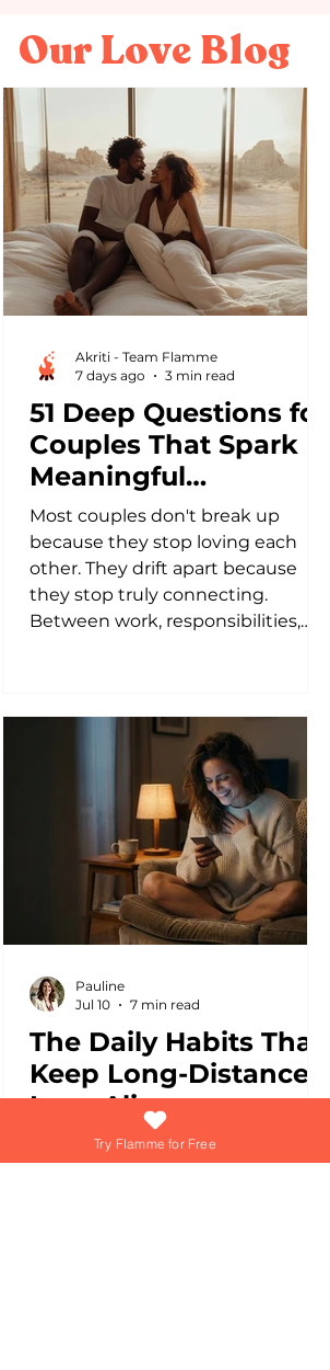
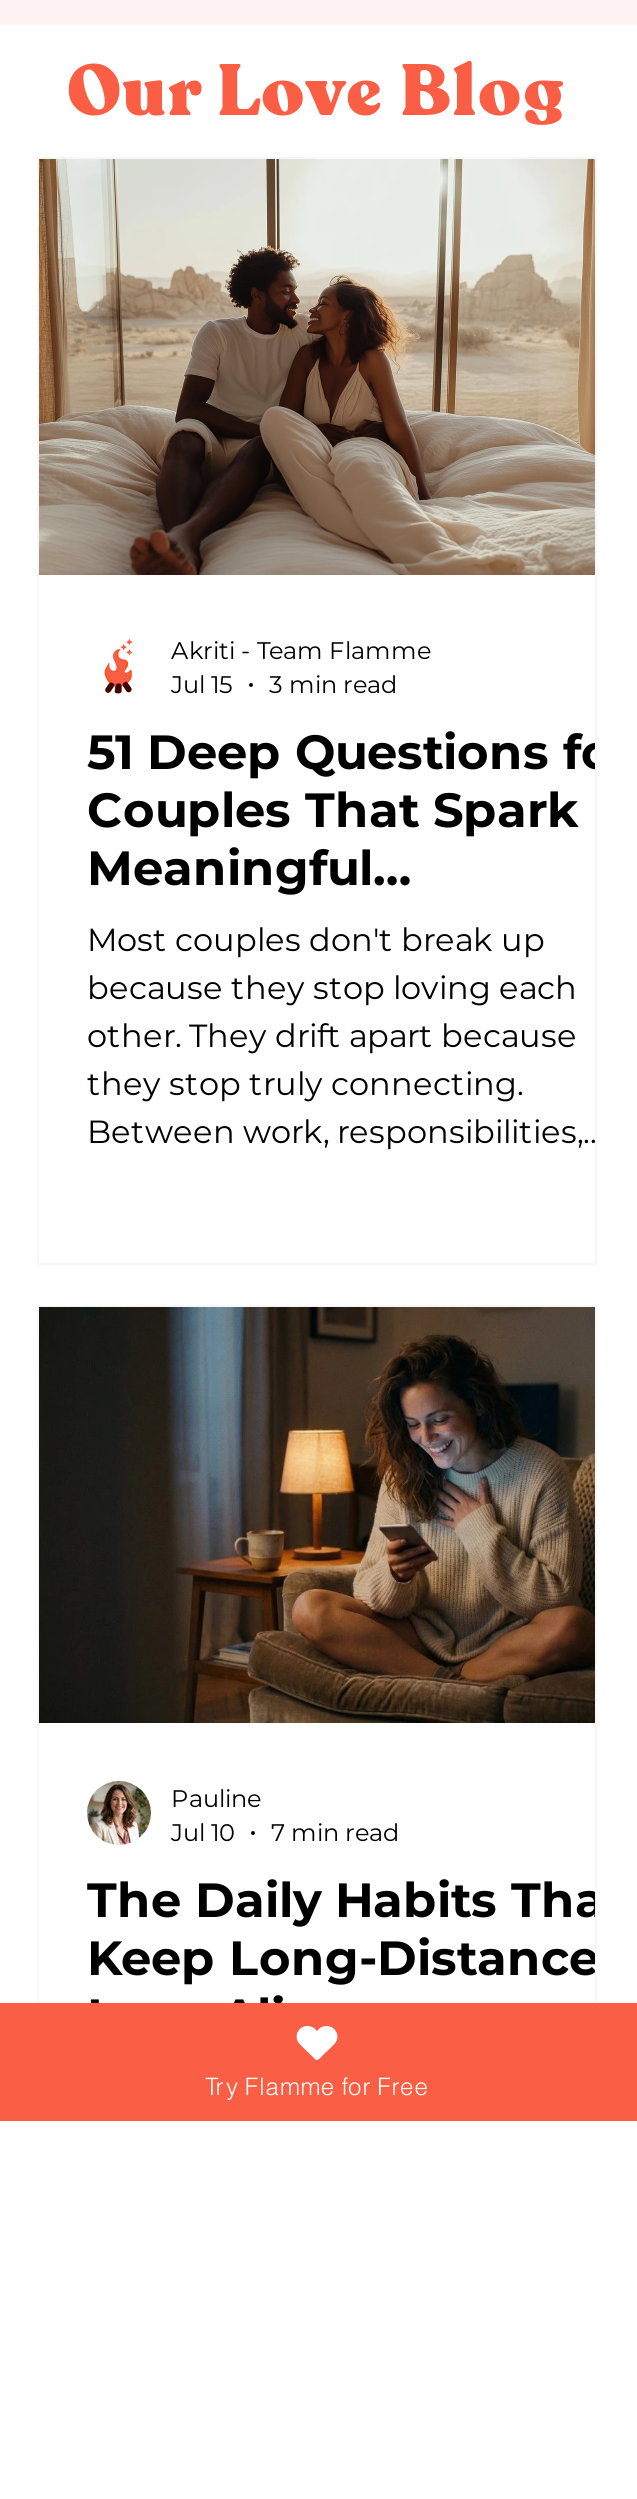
- 7 days ago 3 min read
+ Jul 15 3 min read
